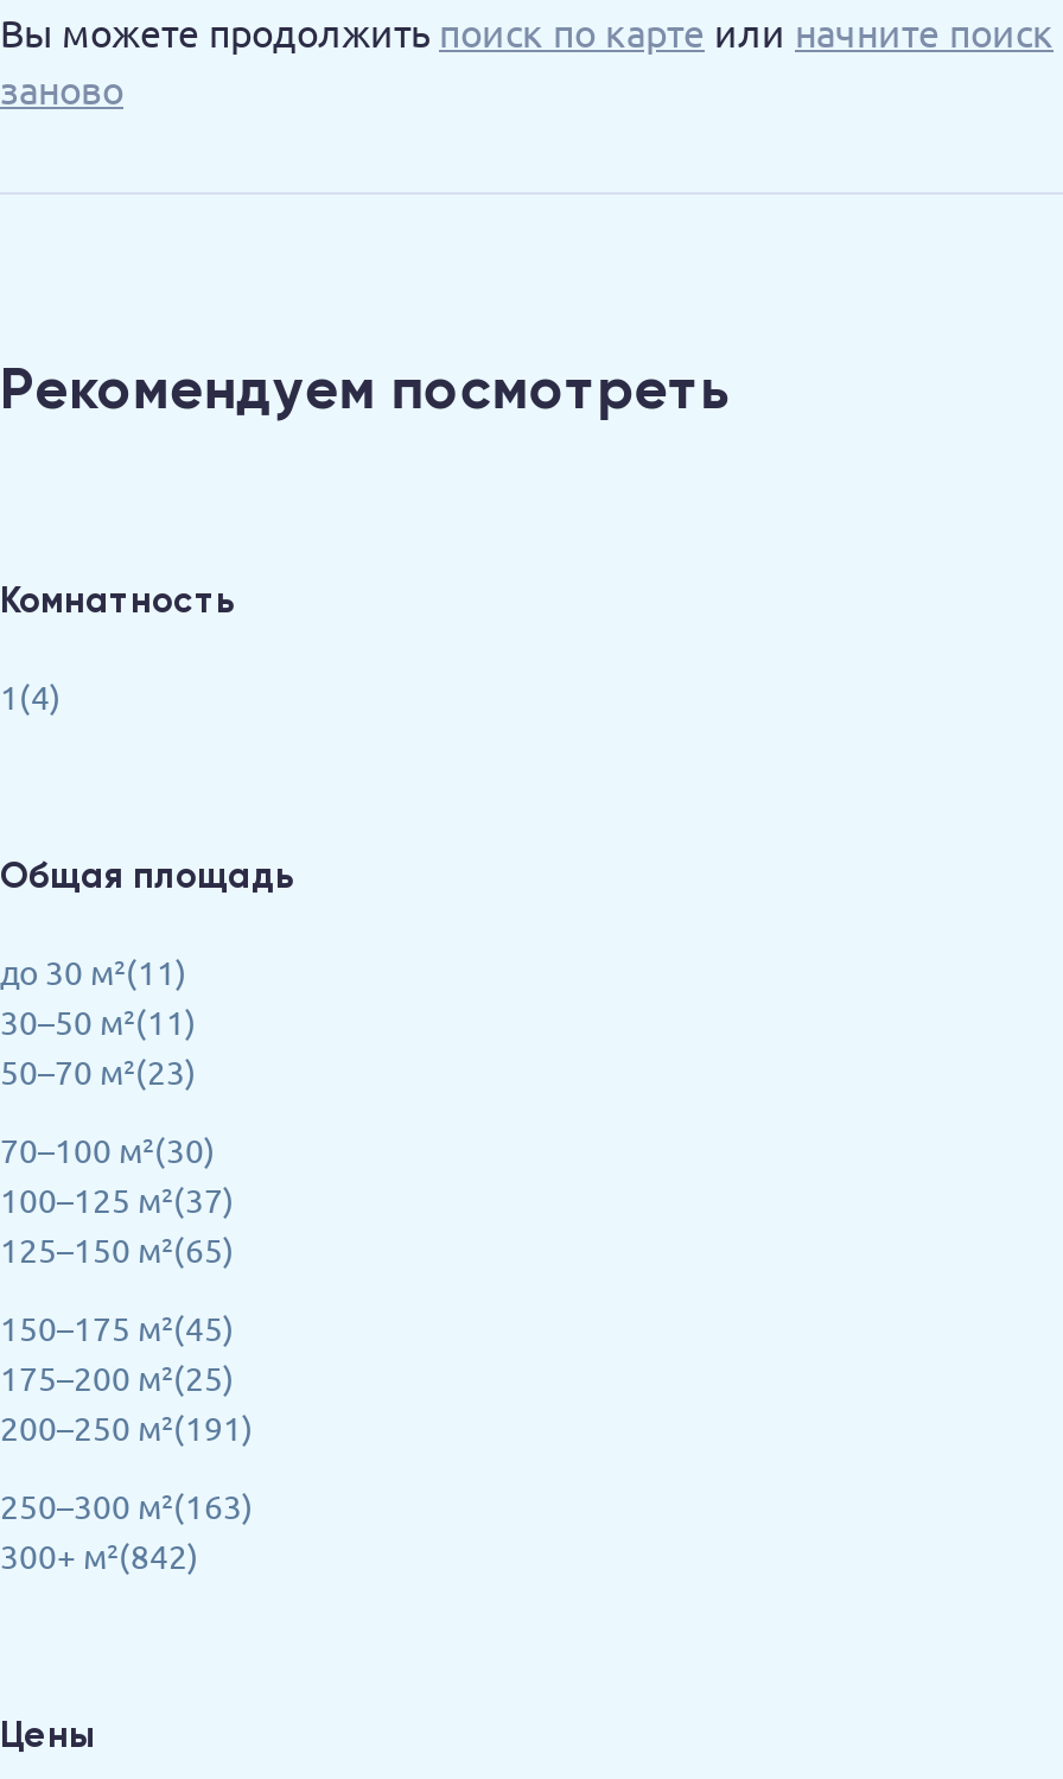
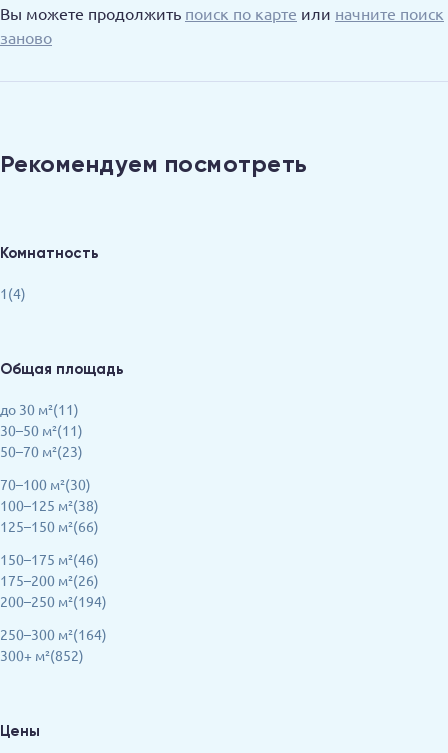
- 100–125 м²(37)
- 125–150 м²(65)
+ 100–125 м²(38)
+ 125–150 м²(66)

- 150–175 м²(45)
- 175–200 м²(25)
- 200–250 м²(191)
+ 150–175 м²(46)
+ 175–200 м²(26)
+ 200–250 м²(194)

- 250–300 м²(163)
- 300+ м²(842)
+ 250–300 м²(164)
+ 300+ м²(852)
